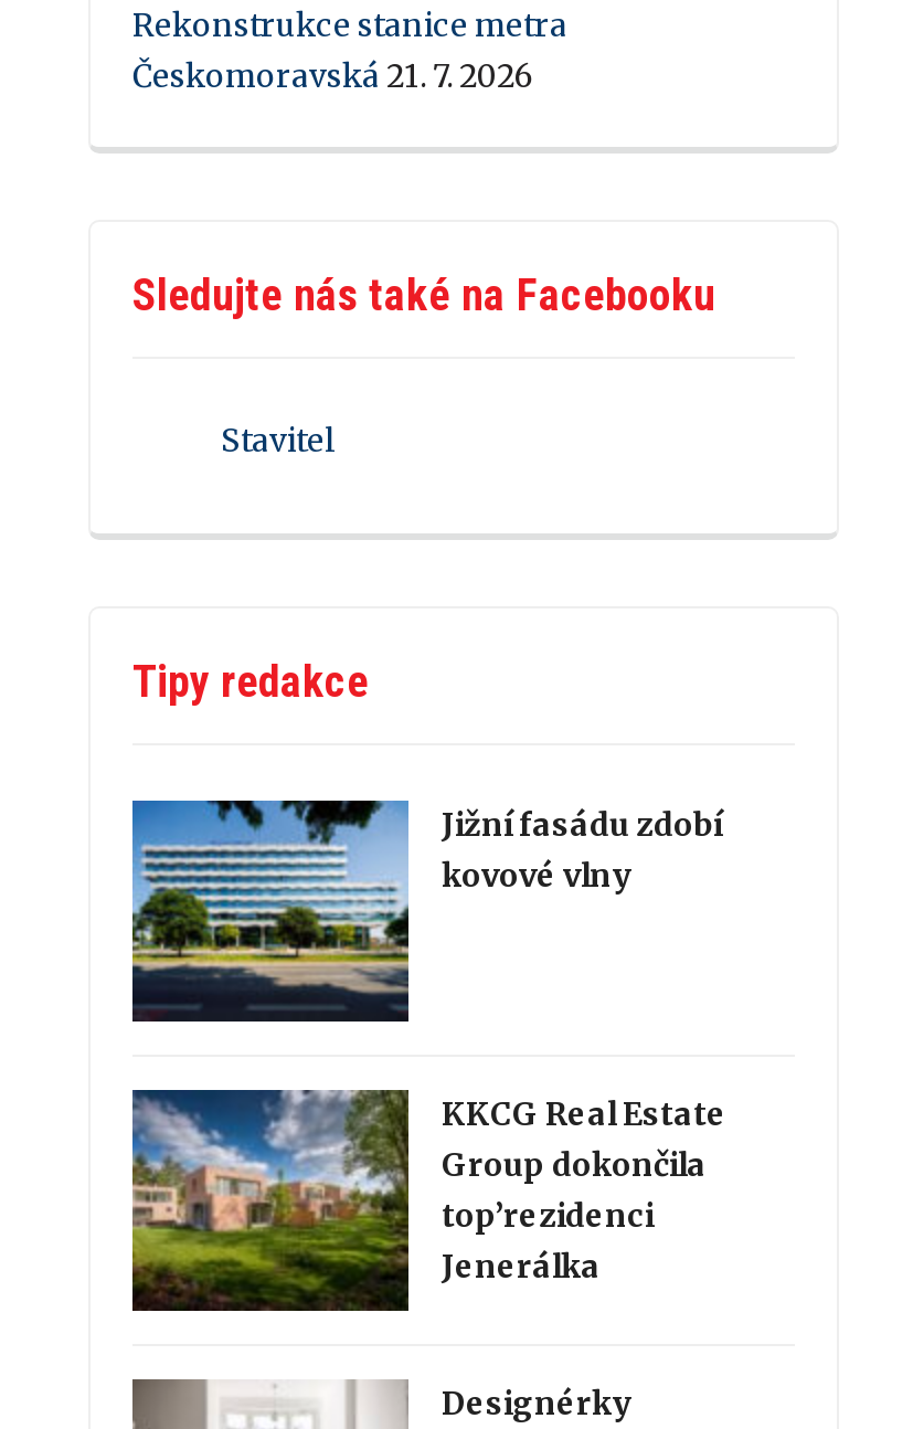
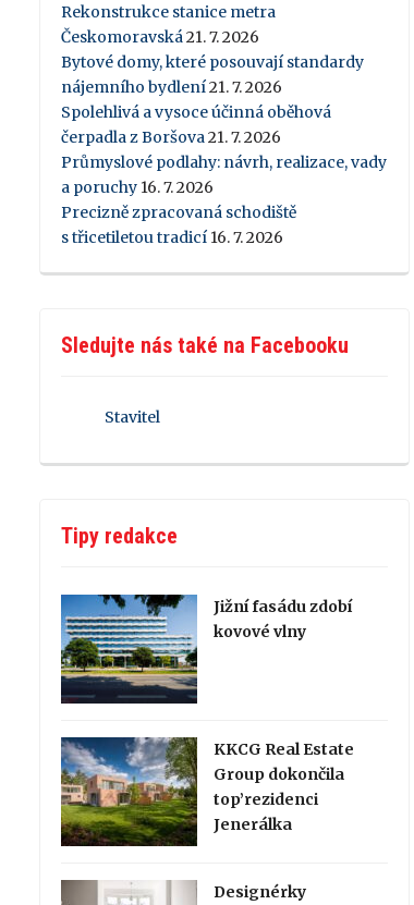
+ Bytové domy, které posouvají standardy
+ nájemního bydlení 21. 7. 2026
+ Spolehlivá a vysoce účinná oběhová
+ čerpadla z Boršova 21. 7. 2026
+ Průmyslové podlahy: návrh, realizace, vady
+ a poruchy 16. 7. 2026
+ Precizně zpracovaná schodiště
+ s třicetiletou tradicí 16. 7. 2026
